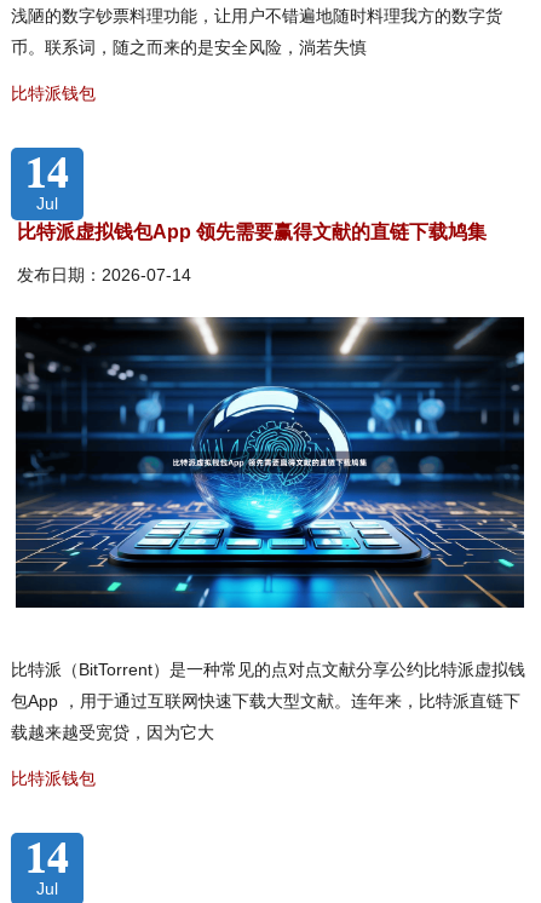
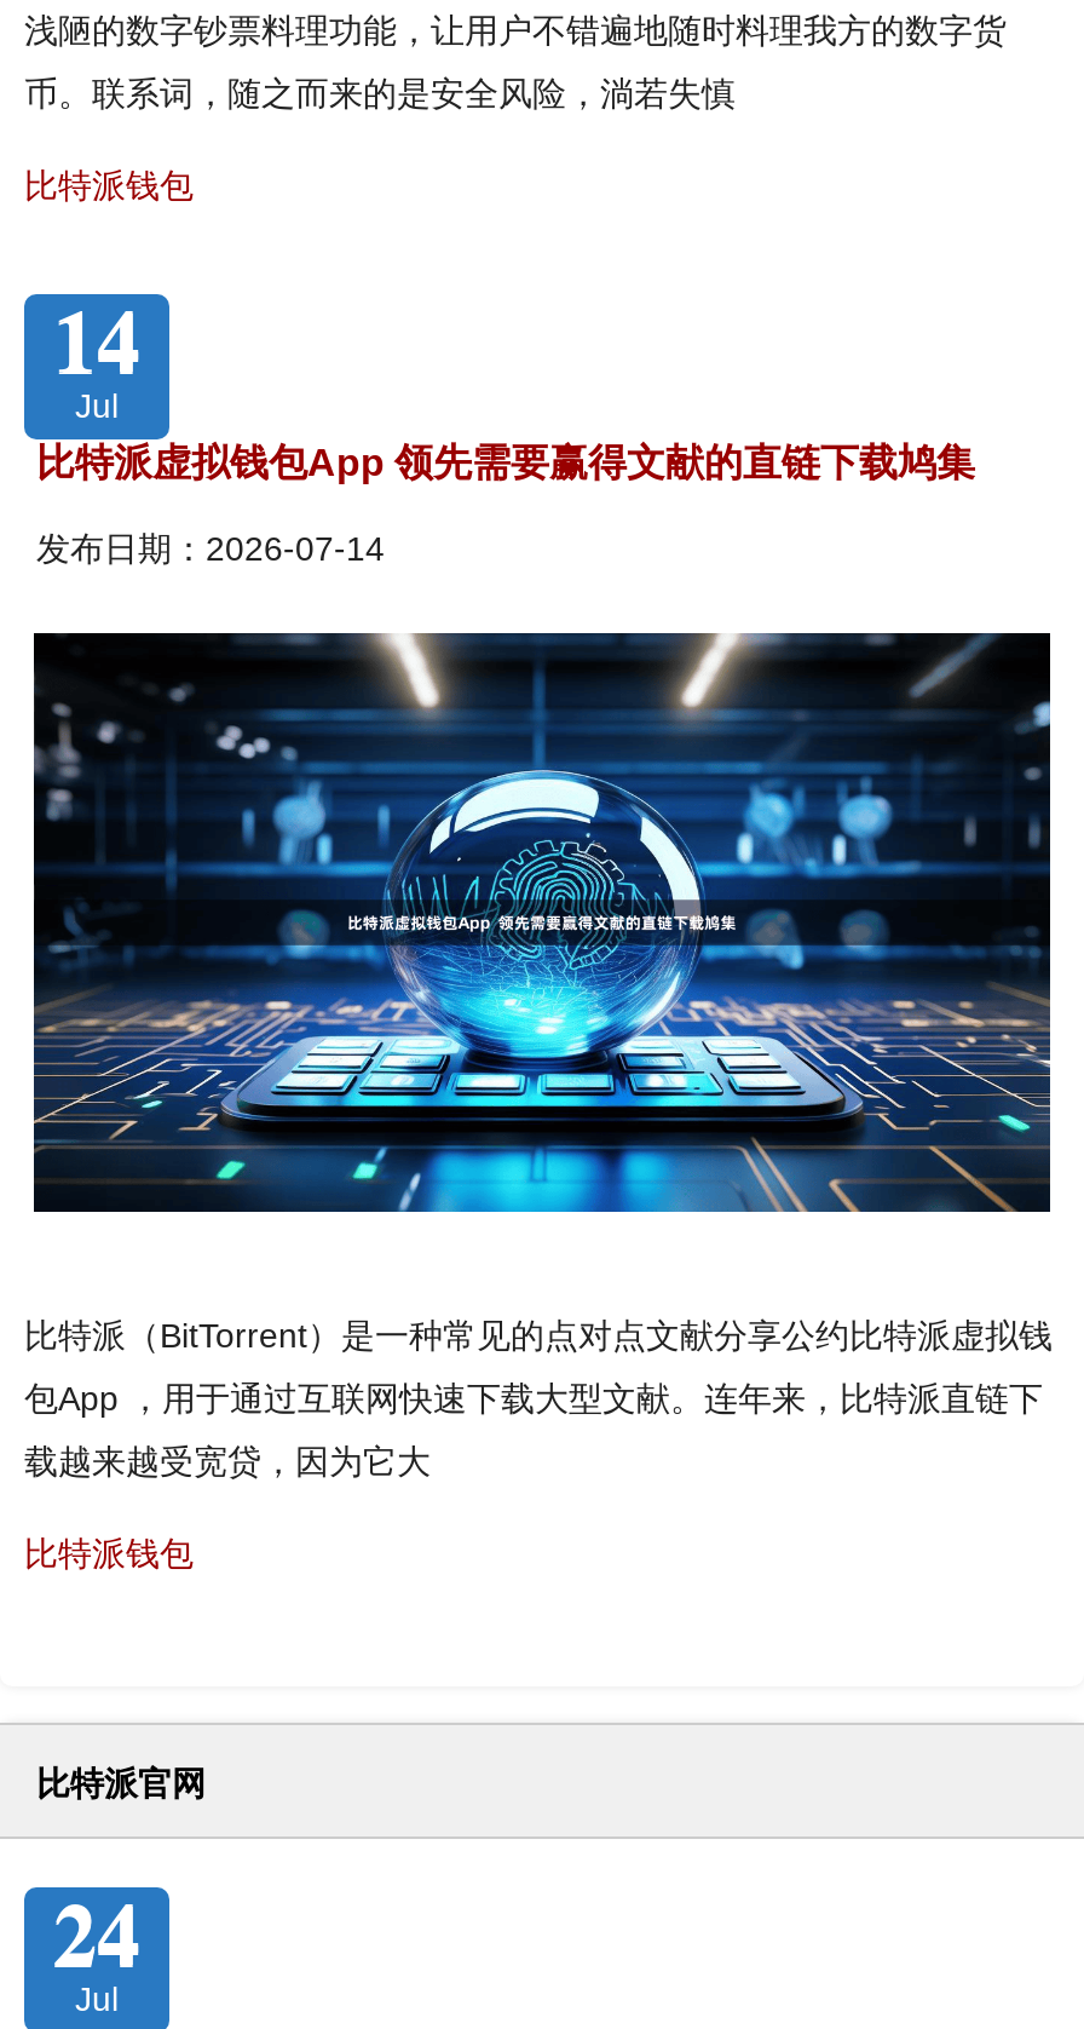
- 14
+ 比特派官网
+ 24
